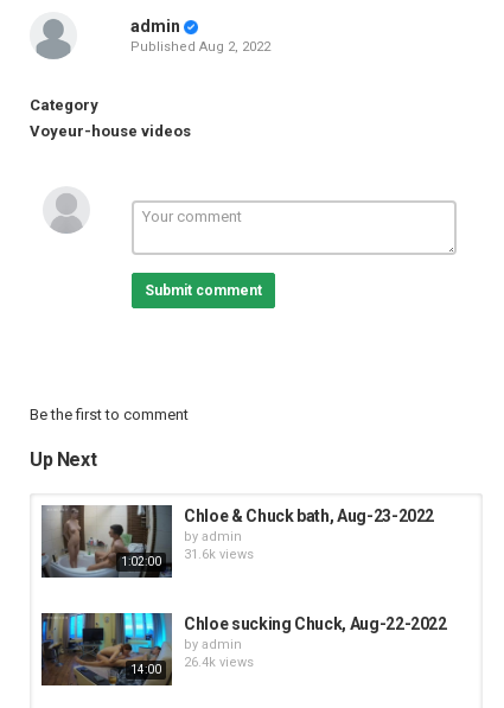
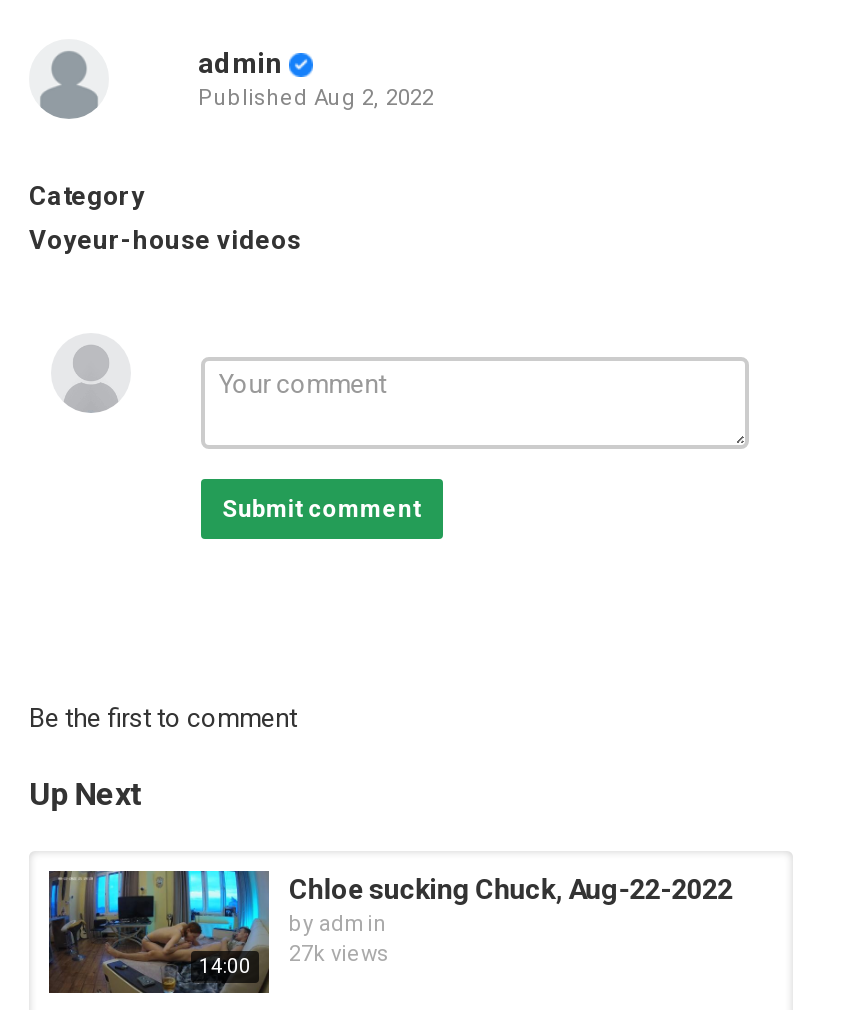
- [image]
- 1:02:00

- Chloe & Chuck bath, Aug-23-2022
- by admin
- 31.6k views

- 14:00 26.4k views
+ 14:00 27k views
